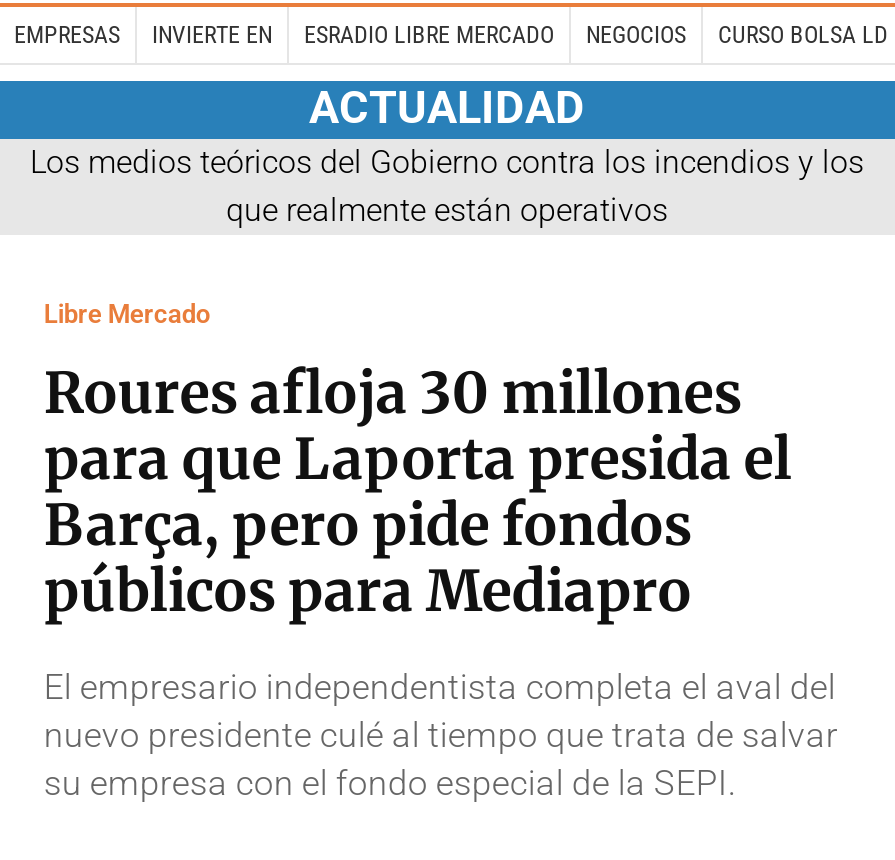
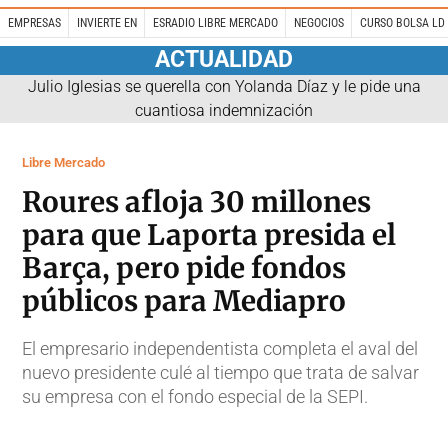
- Los medios teóricos del Gobierno contra los incendios y los
- que realmente están operativos
+ Julio Iglesias se querella con Yolanda Díaz y le pide una
+ cuantiosa indemnización
